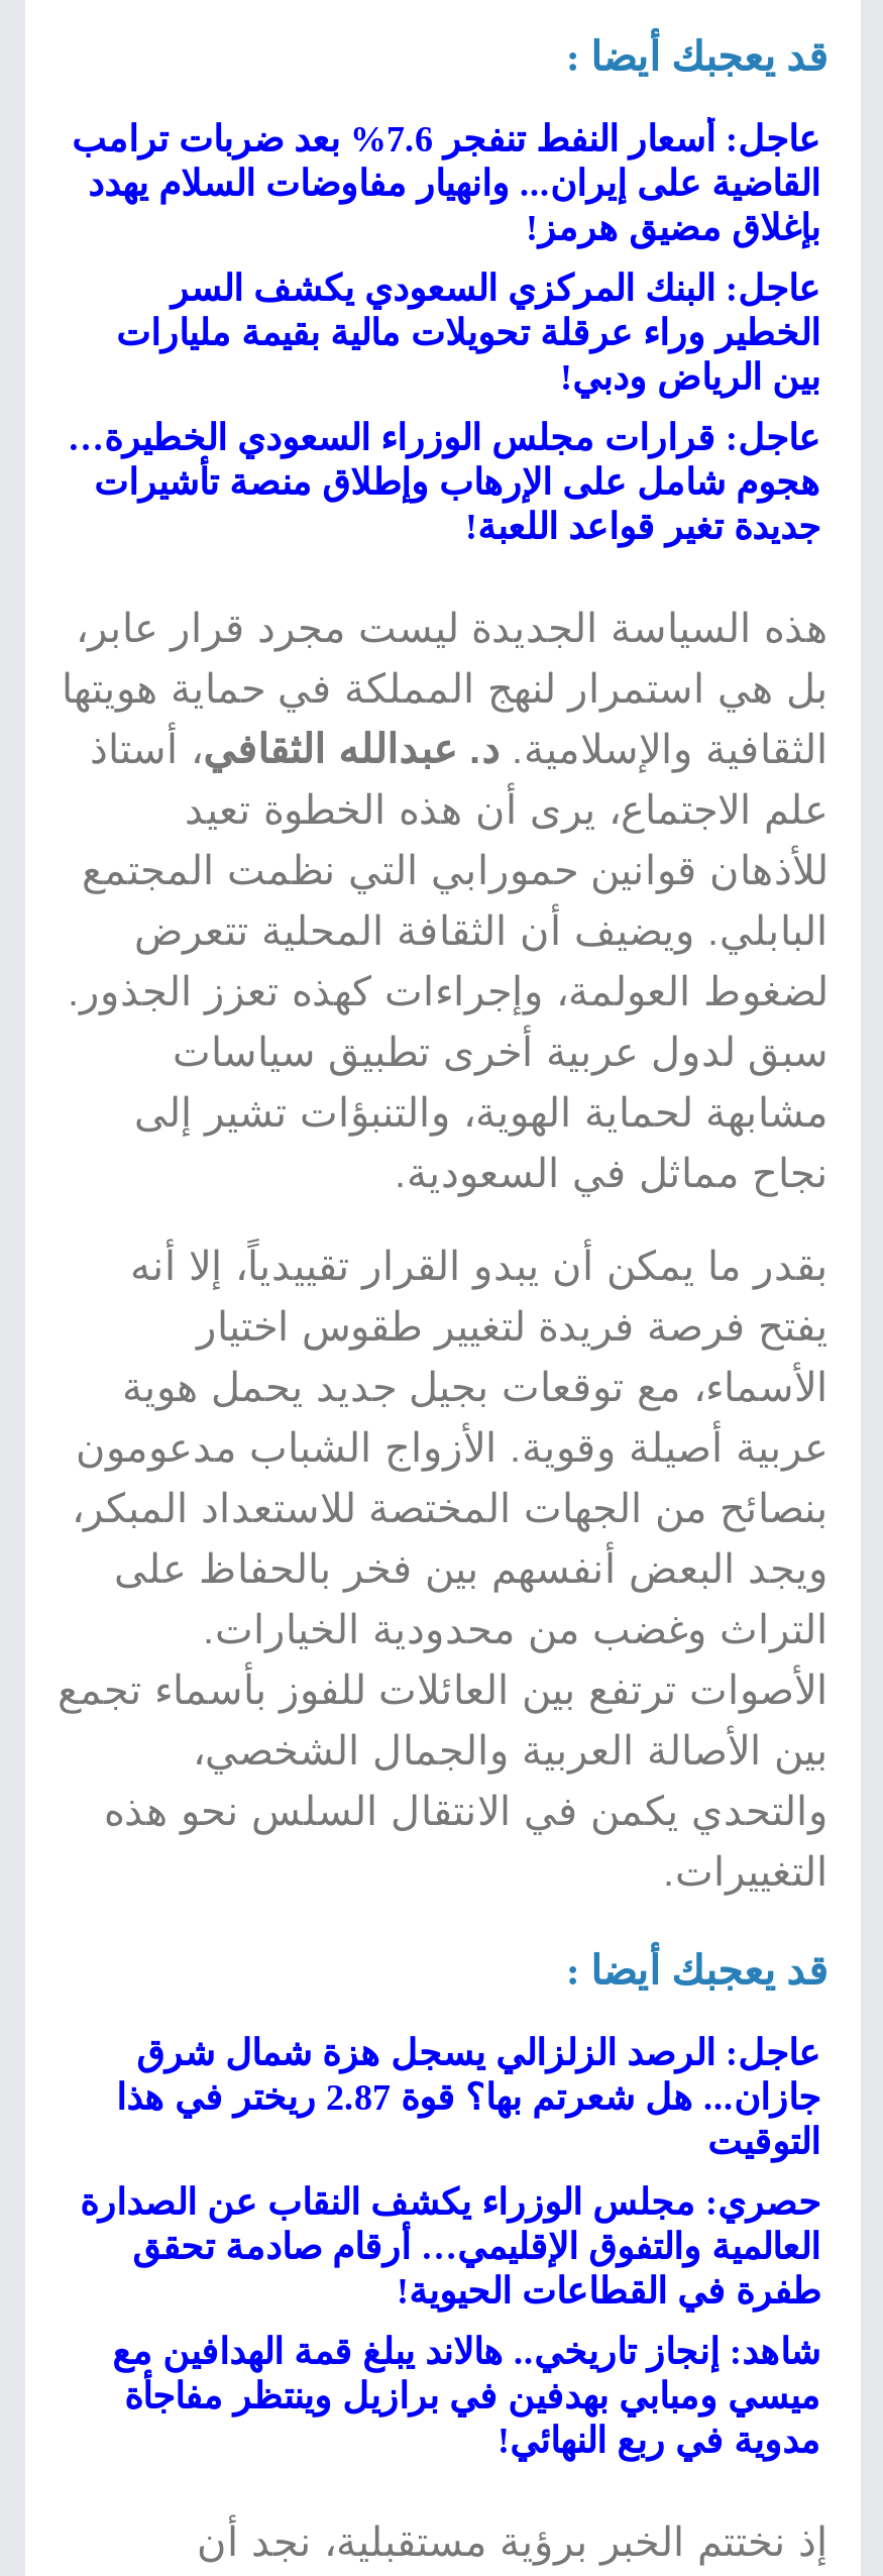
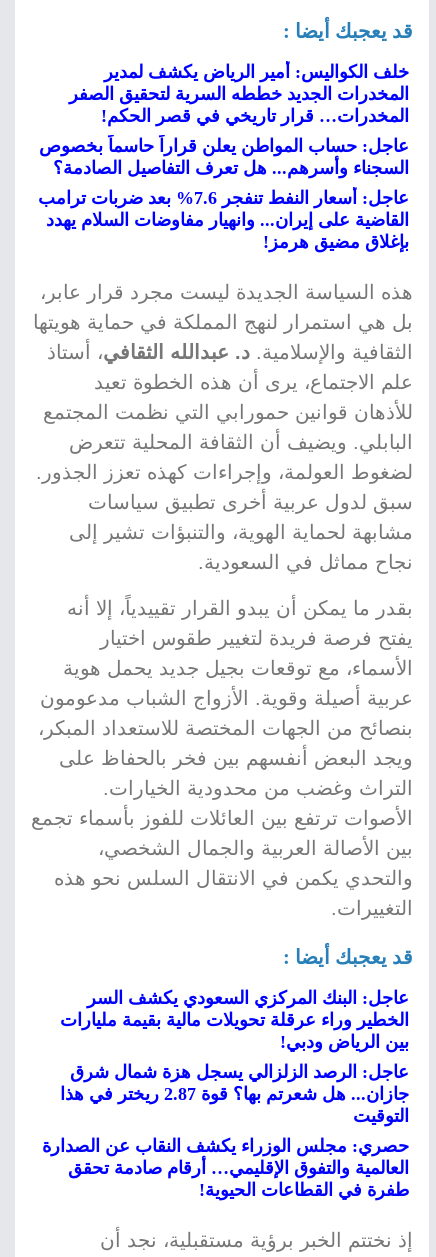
+ خلف الكواليس: أمير الرياض يكشف لمدير
+ المخدرات الجديد خططه السرية لتحقيق الصفر
+ المخدرات… قرار تاريخي في قصر الحكم!
+ عاجل: حساب المواطن يعلن قراراً حاسماً بخصوص
+ السجناء وأسرهم... هل تعرف التفاصيل الصادمة؟

moved down: القاضية على إيران... وانهيار مفاوضات السلام يهدد | بإغلاق مضيق هرمز!

moved down: عاجل: البنك المركزي السعودي يكشف السر | الخطير وراء عرقلة تحويلات مالية بقيمة مليارات | بين الرياض ودبي!

- عاجل: قرارات مجلس الوزراء السعودي الخطيرة…
- هجوم شامل على الإرهاب وإطلاق منصة تأشيرات
- جديدة تغير قواعد اللعبة!

moved down: عاجل: الرصد الزلزالي يسجل هزة شمال شرق | التوقيت | حصري: مجلس الوزراء يكشف النقاب عن الصدارة | العالمية والتفوق الإقليمي… أرقام صادمة تحقق | طفرة في القطاعات الحيوية!

- شاهد: إنجاز تاريخي.. هالاند يبلغ قمة الهدافين مع
- ميسي ومبابي بهدفين في برازيل وينتظر مفاجأة
- مدوية في ربع النهائي!
